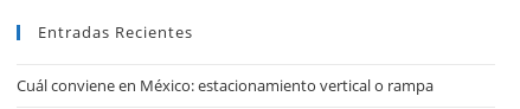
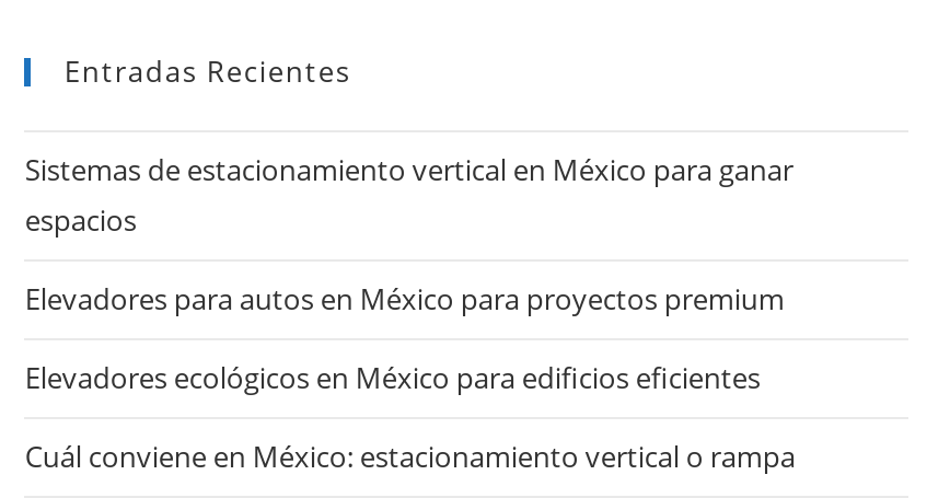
+ Sistemas de estacionamiento vertical en México para ganar
+ espacios
+ Elevadores para autos en México para proyectos premium
+ Elevadores ecológicos en México para edificios eficientes
